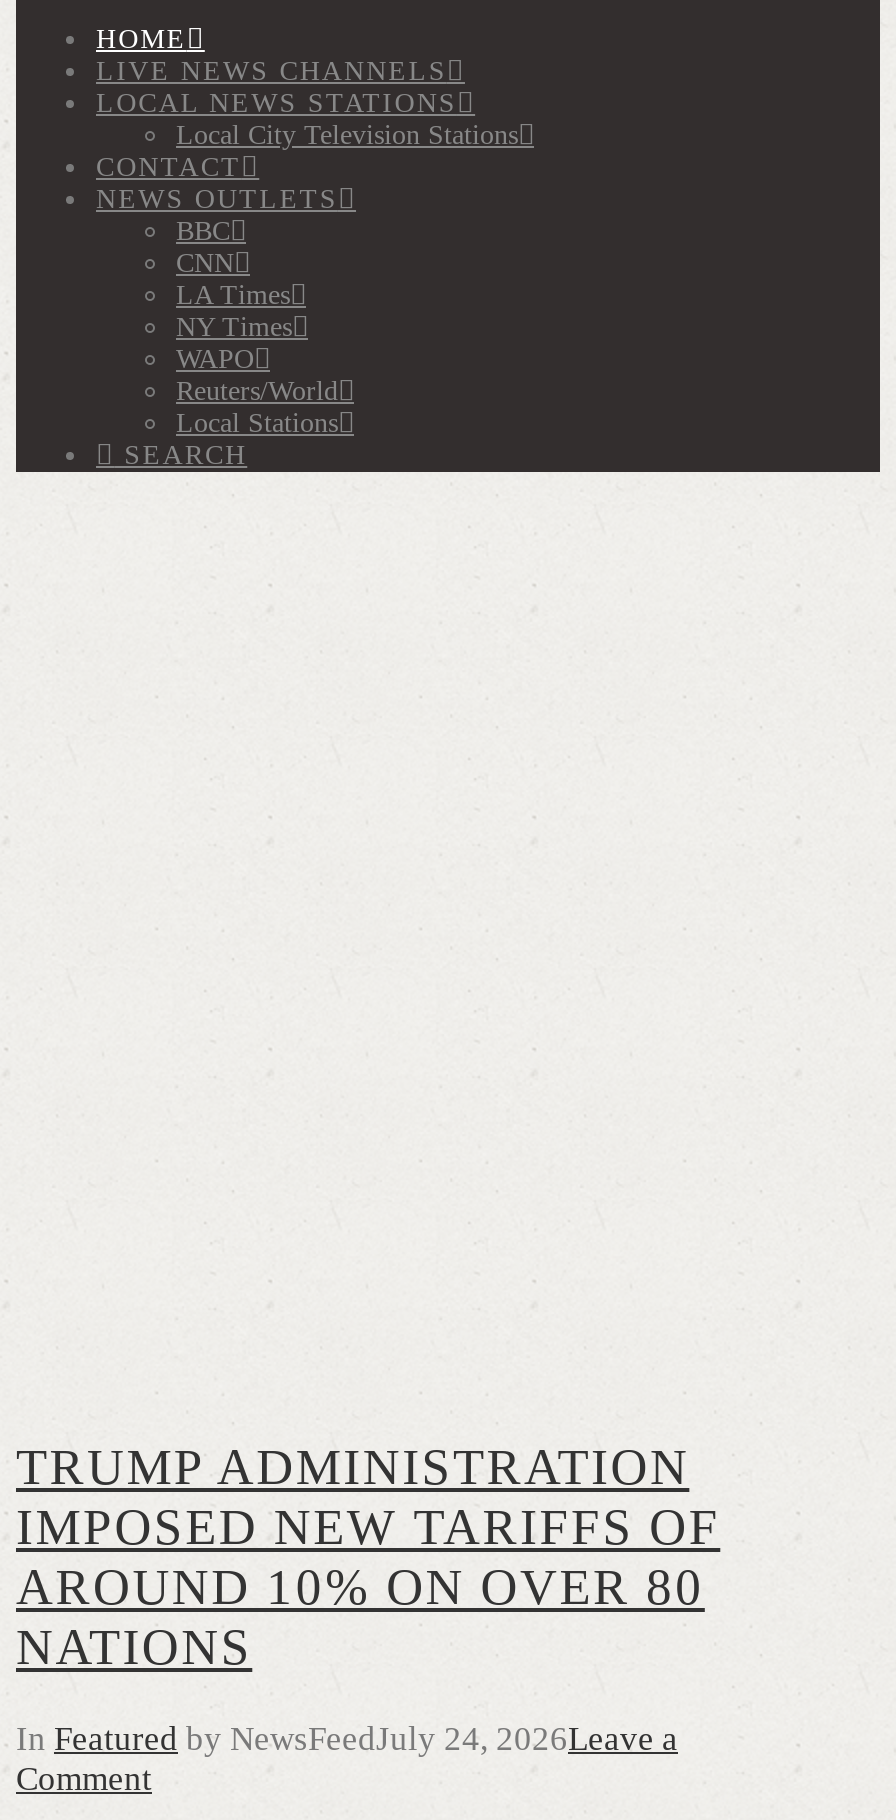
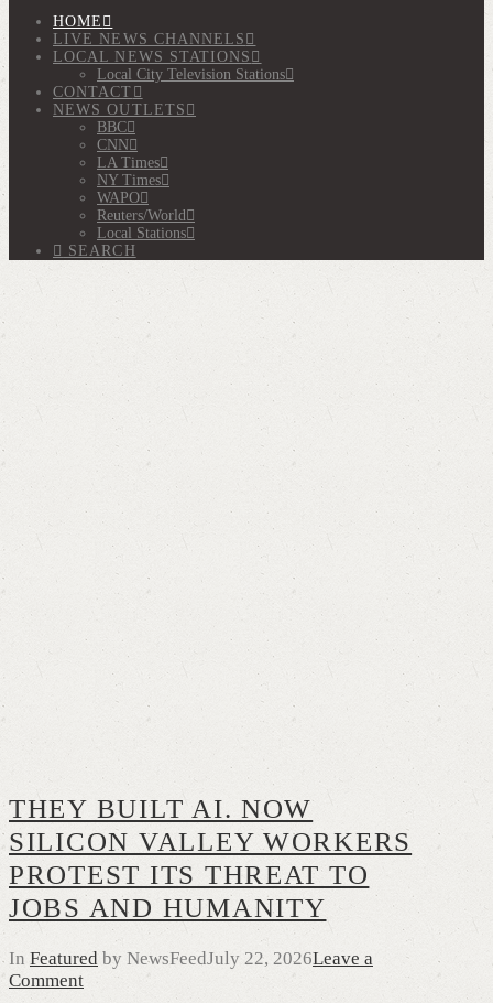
- TRUMP ADMINISTRATION
- IMPOSED NEW TARIFFS OF
- AROUND 10% ON OVER 80
- NATIONS
+ THEY BUILT AI. NOW
+ SILICON VALLEY WORKERS
+ PROTEST ITS THREAT TO
+ JOBS AND HUMANITY

- In Featured by NewsFeedJuly 24, 2026Leave a
+ In Featured by NewsFeedJuly 22, 2026Leave a
